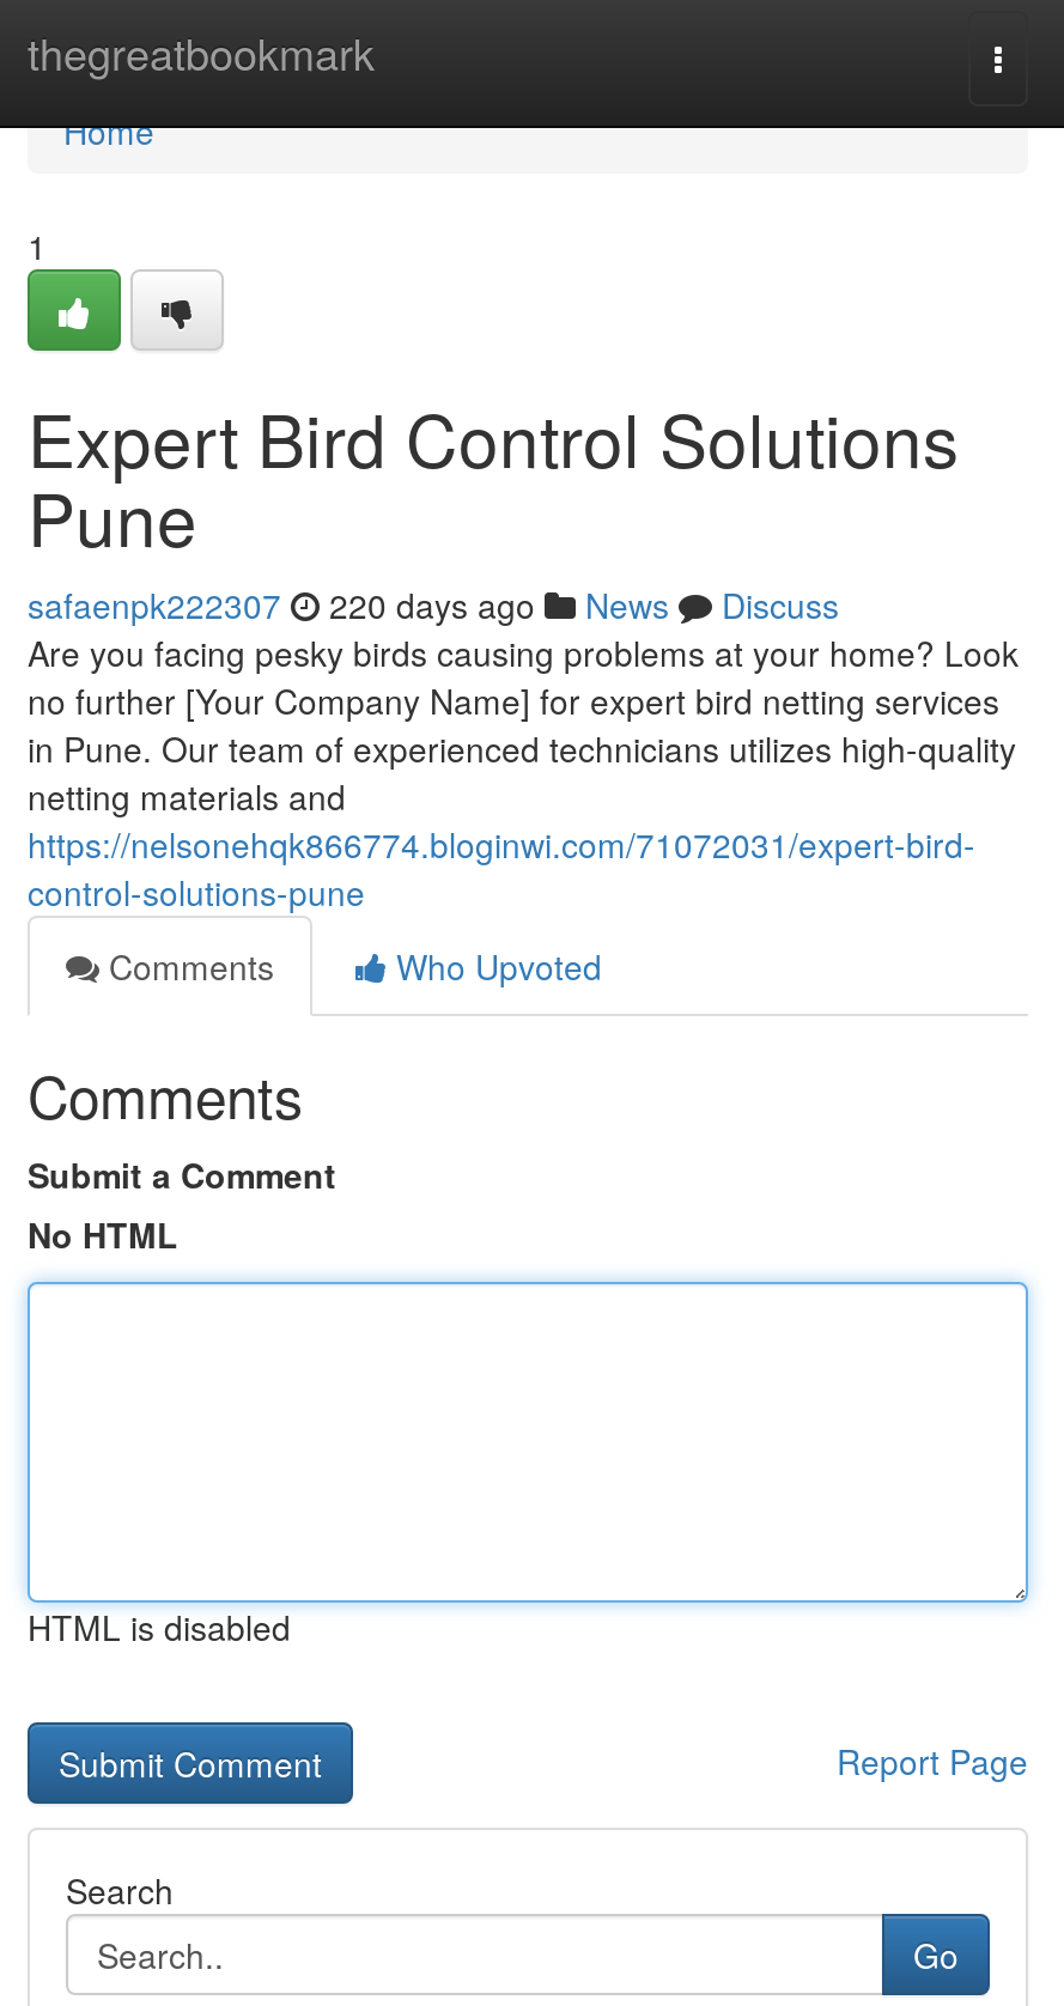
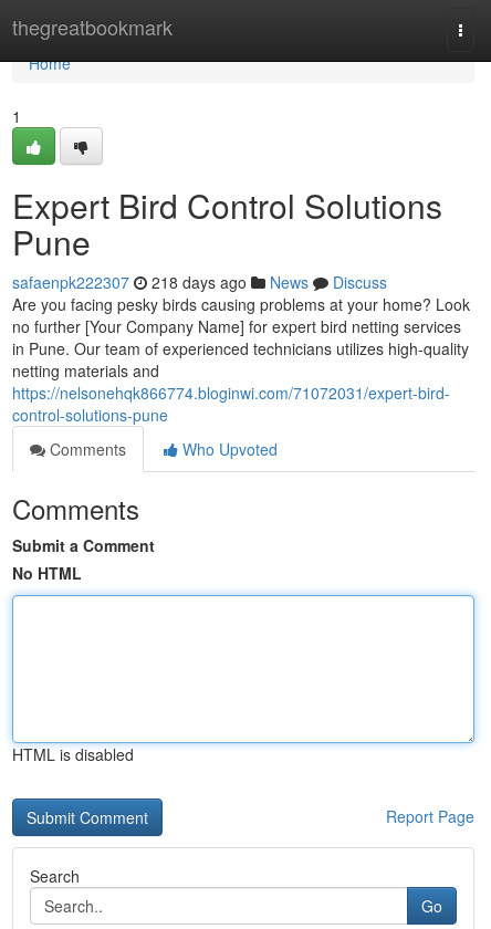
- safaenpk222307 220 days ago News Discuss
+ safaenpk222307 218 days ago News Discuss
